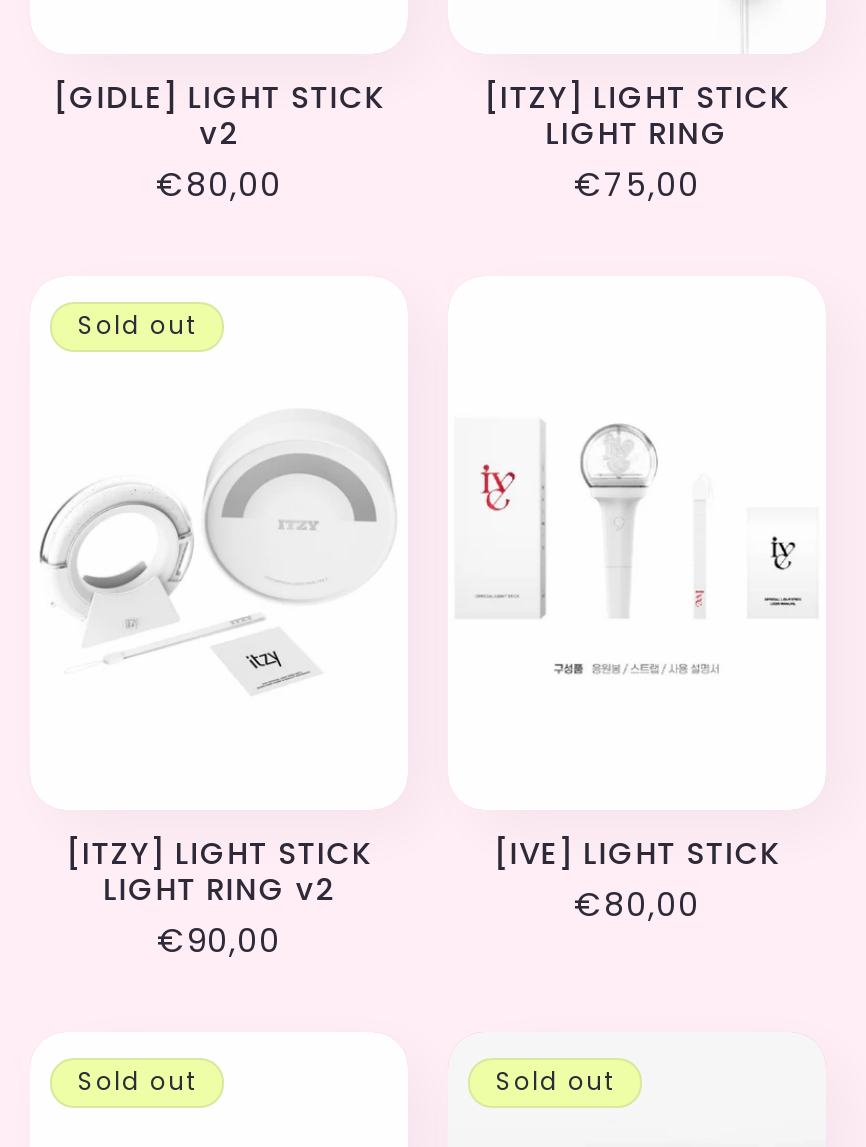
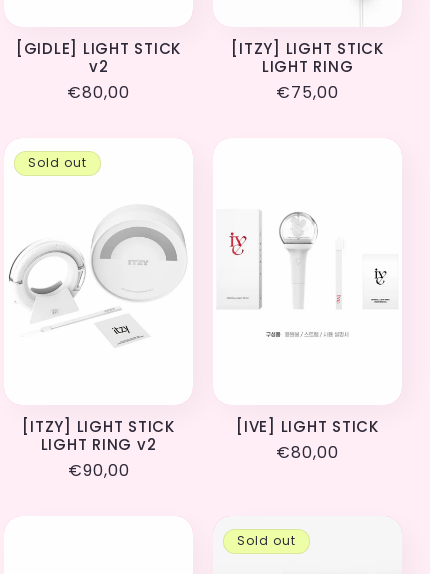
- Sold out
